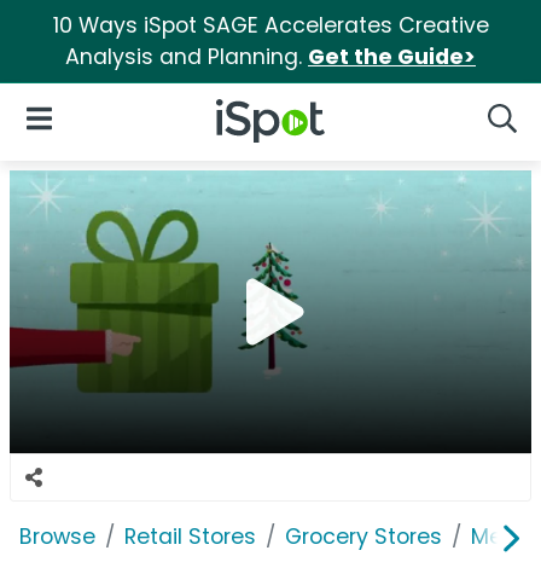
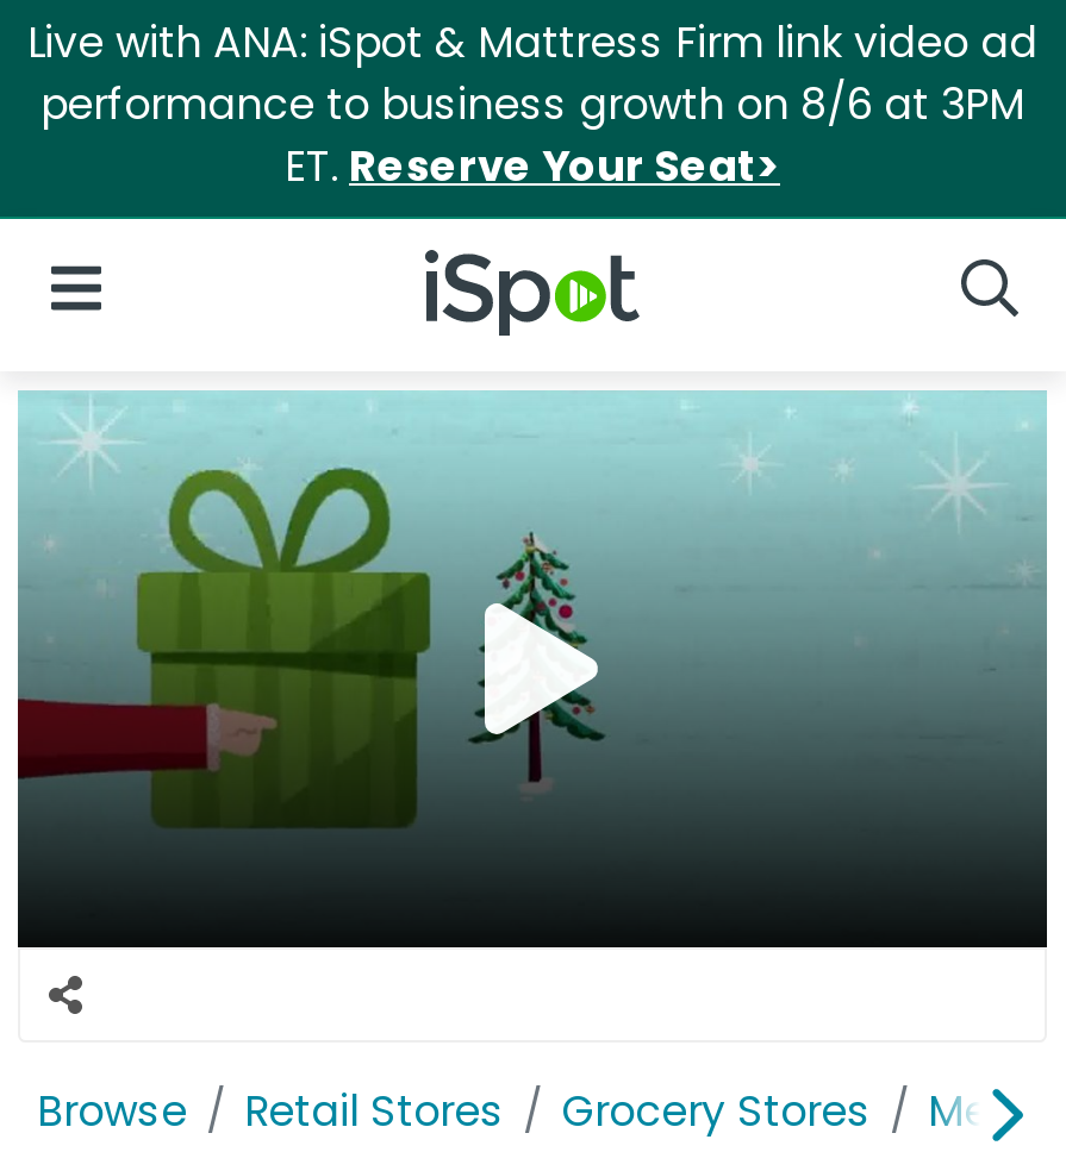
- 10 Ways iSpot SAGE Accelerates Creative
- Analysis and Planning. Get the Guide>
+ Live with ANA: iSpot & Mattress Firm link video ad
+ performance to business growth on 8/6 at 3PM
+ ET. Reserve Your Seat>
